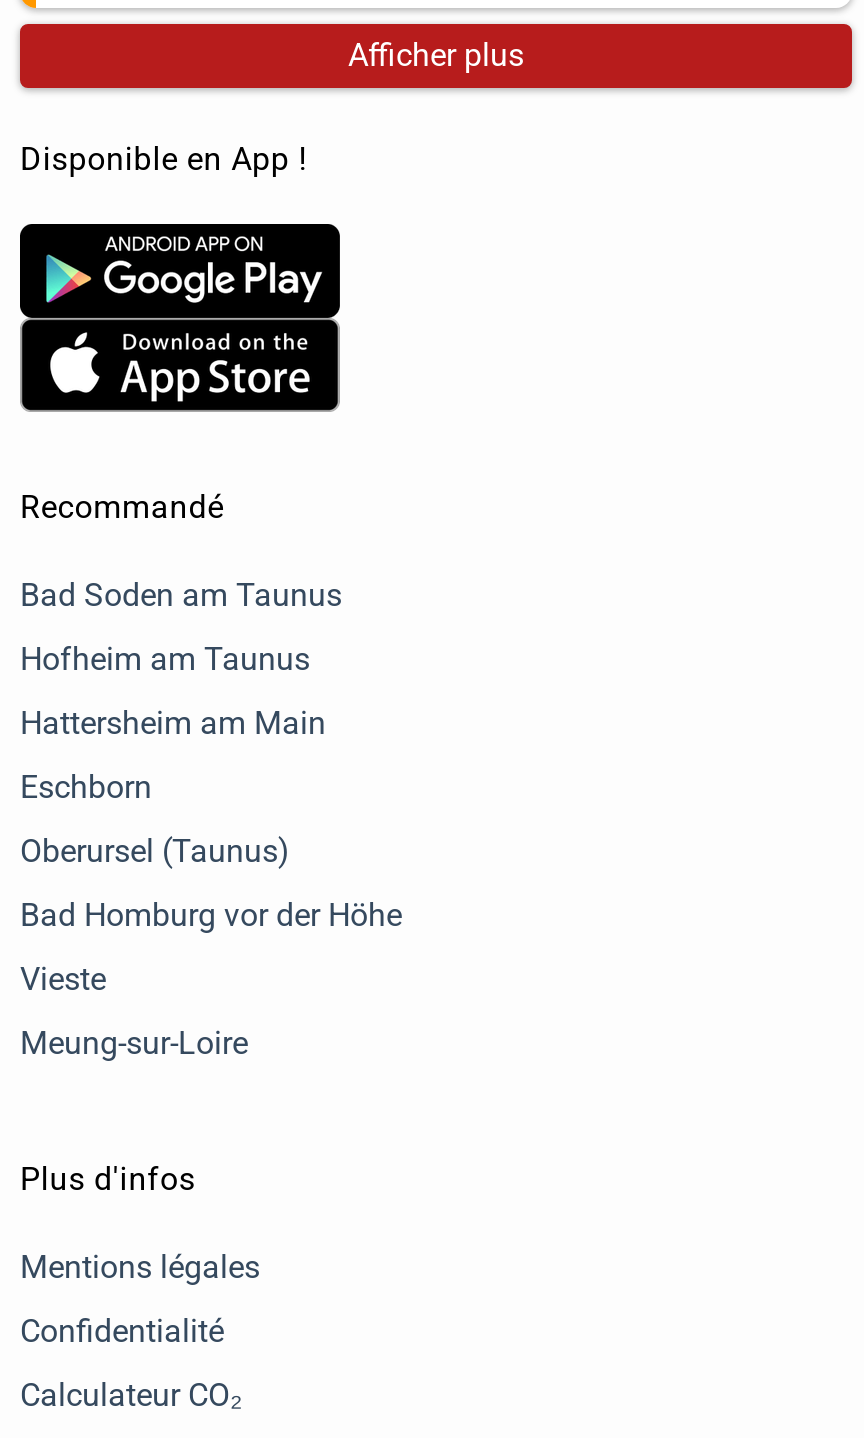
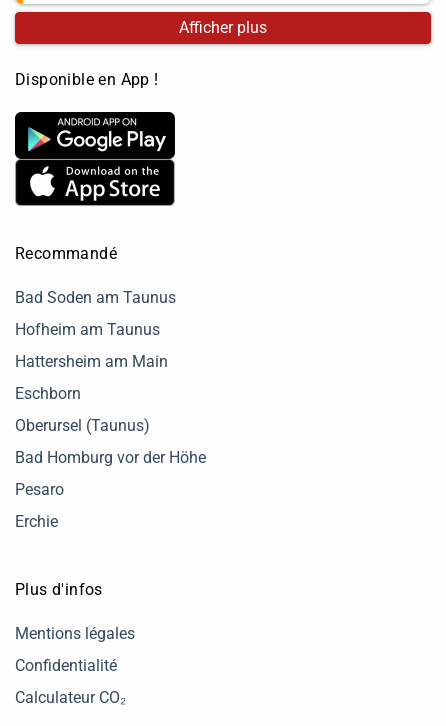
- Vieste
+ Pesaro

- Meung-sur-Loire
+ Erchie
